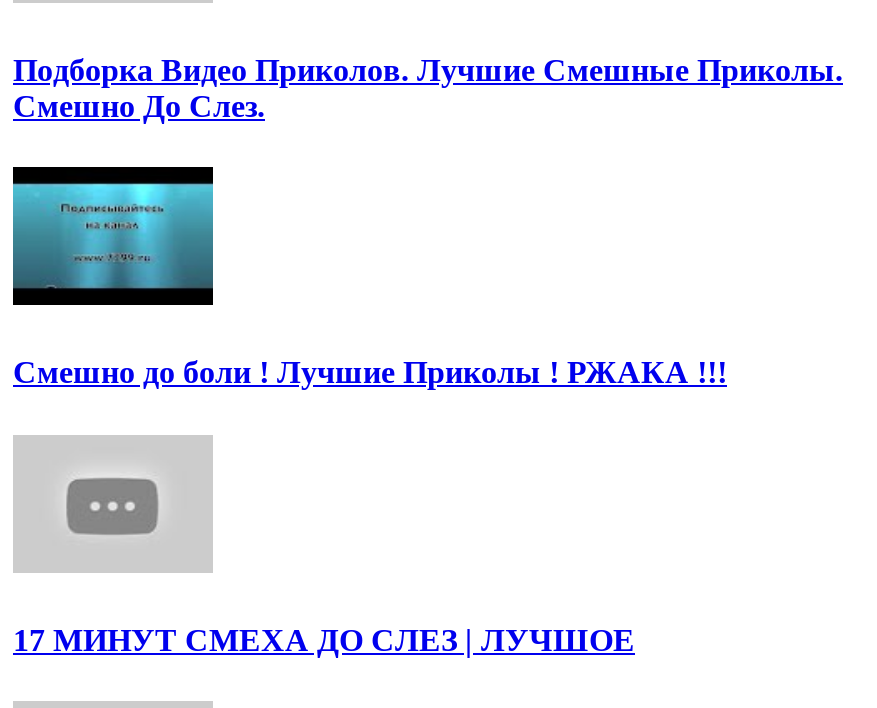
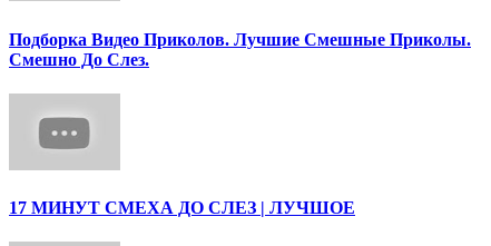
- [image]
- Смешно до боли ! Лучшие Приколы ! РЖАКА !!!
